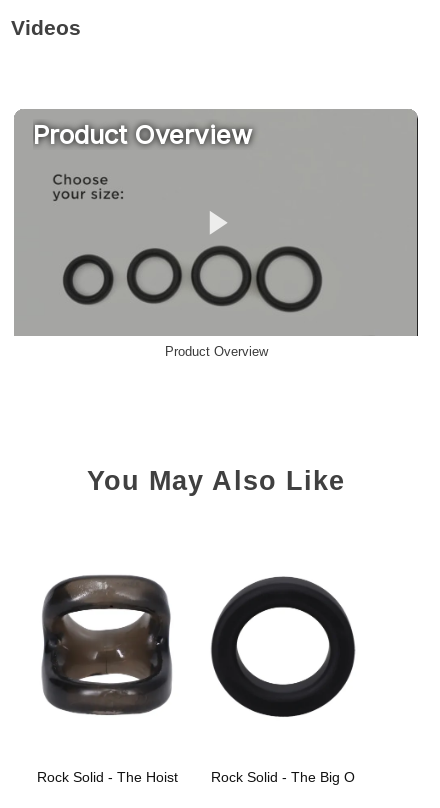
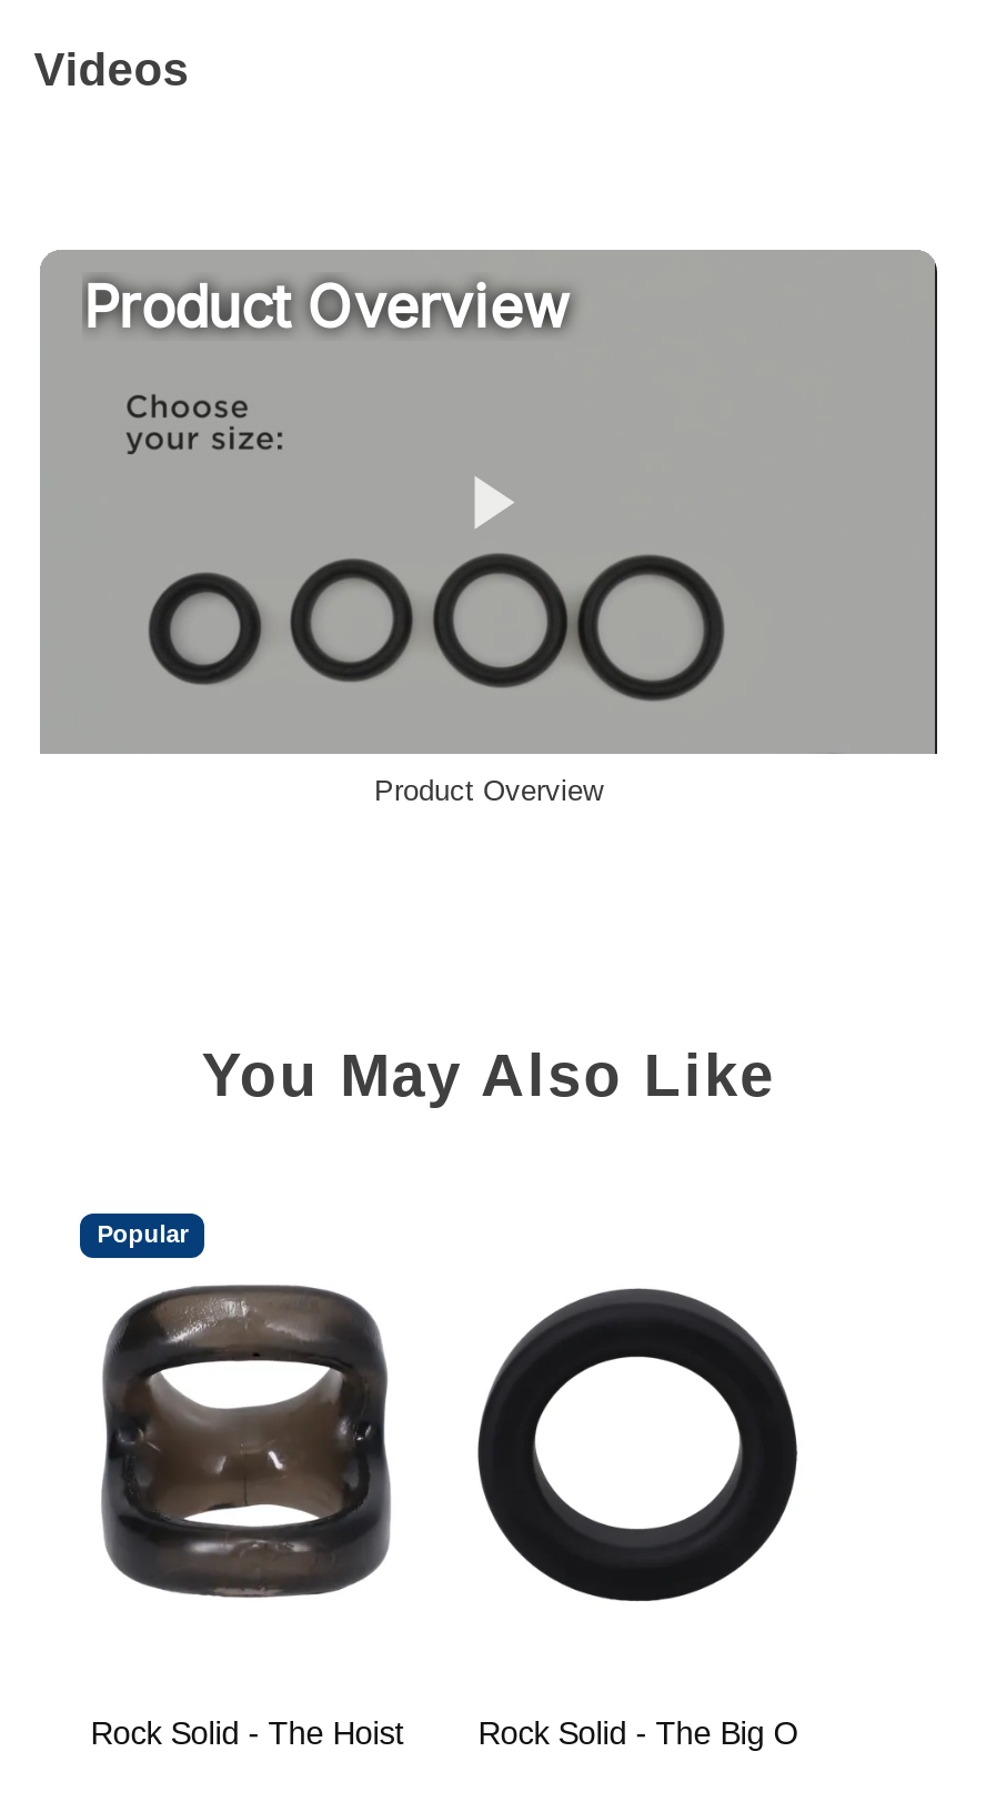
+ Popular
